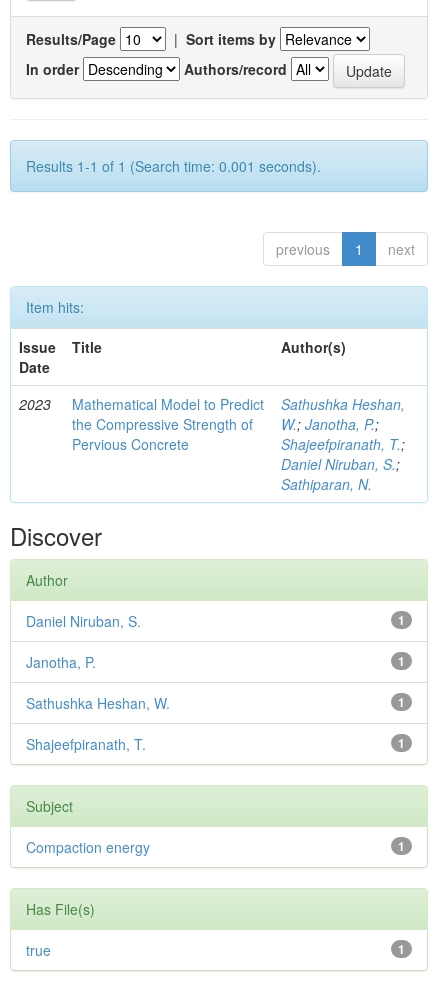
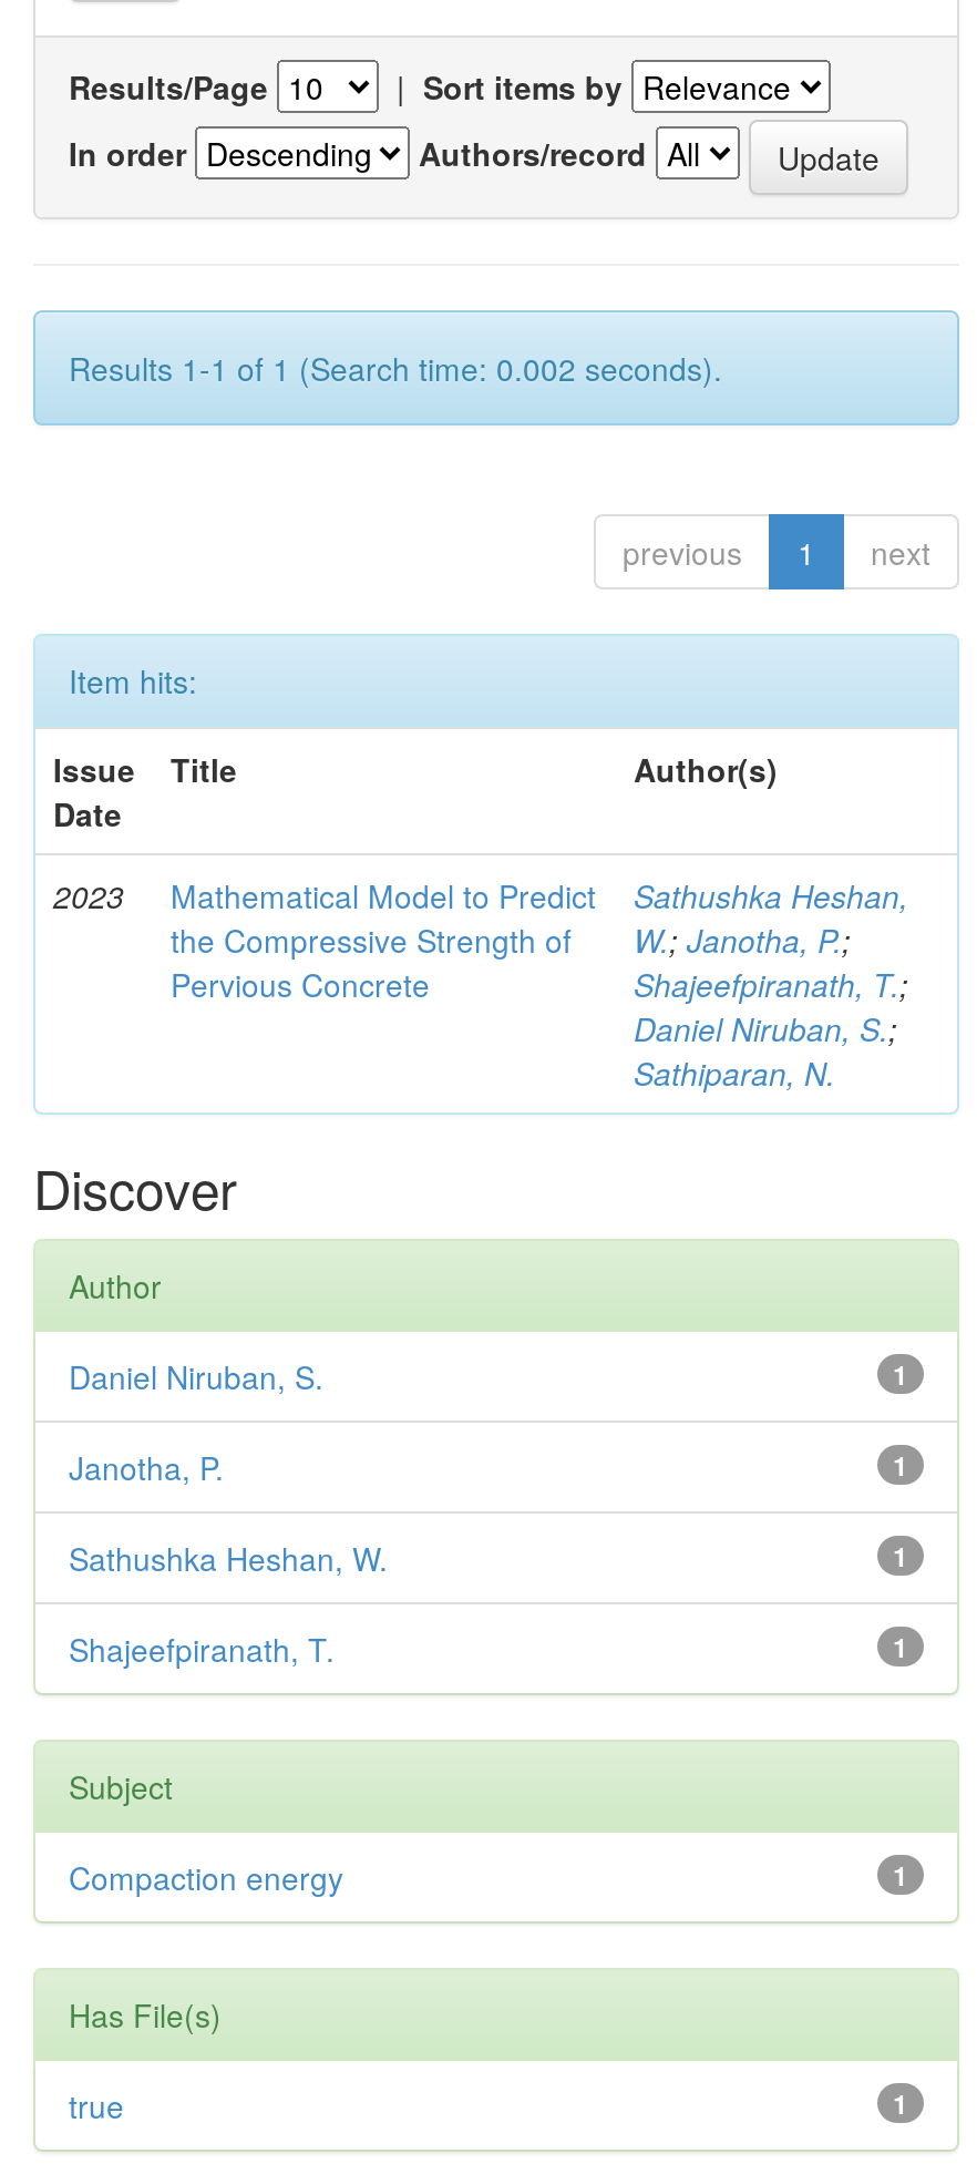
- Results 1-1 of 1 (Search time: 0.001 seconds).
+ Results 1-1 of 1 (Search time: 0.002 seconds).
